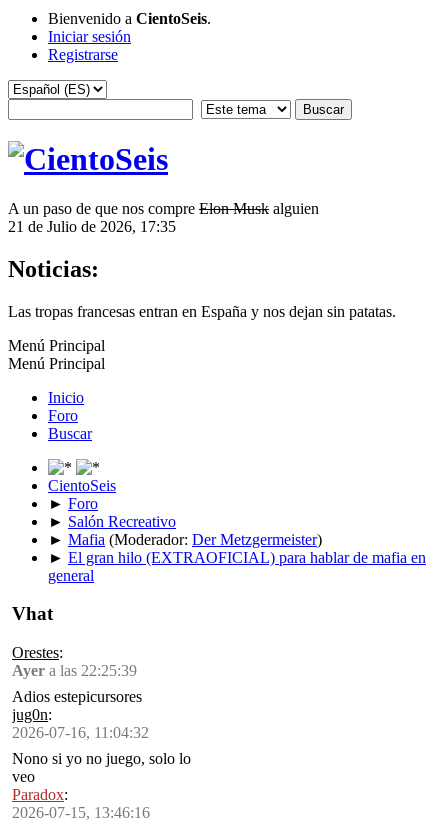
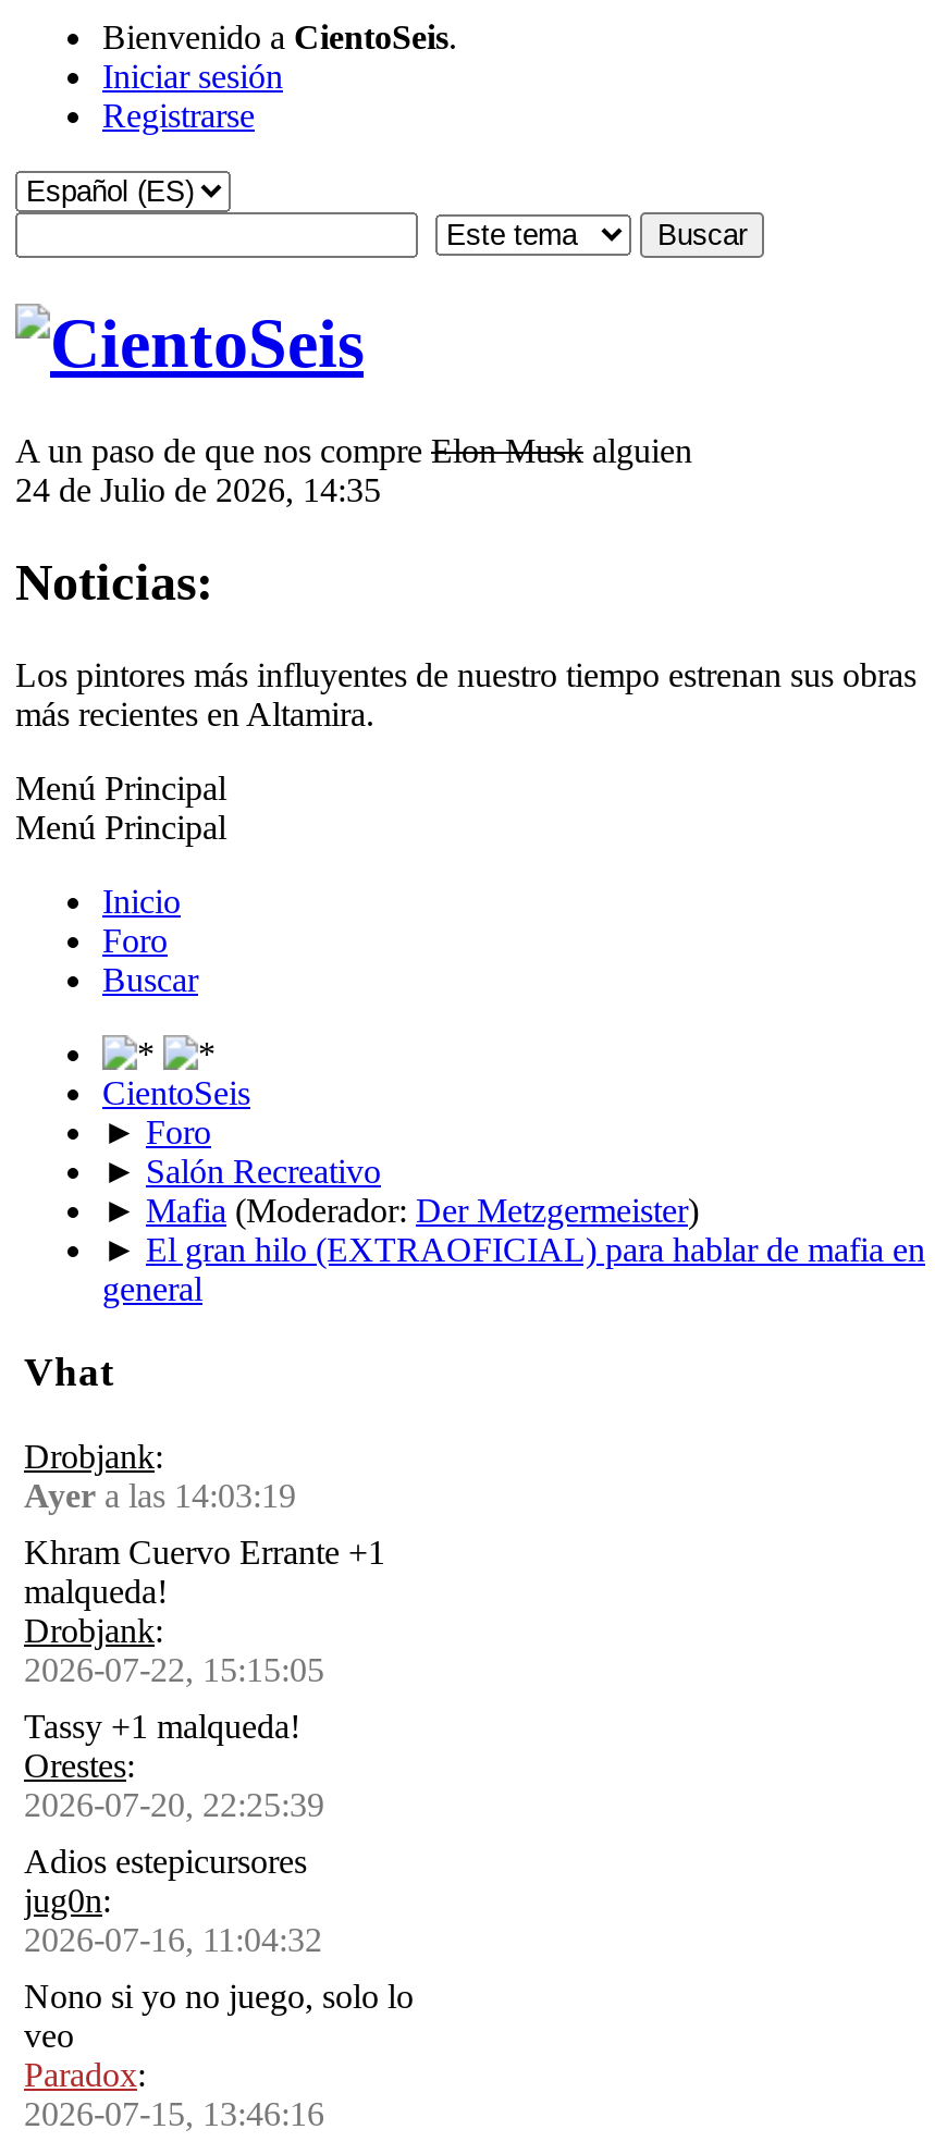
- 21 de Julio de 2026, 17:35
+ 24 de Julio de 2026, 14:35

- Las tropas francesas entran en España y nos dejan sin patatas.
+ Los pintores más influyentes de nuestro tiempo estrenan sus obras
+ más recientes en Altamira.

+ Drobjank:
+ Ayera las 14:03:19
+ Khram Cuervo Errante +1
+ malqueda!
+ Drobjank:
+ 2026-07-22, 15:15:05
+ Tassy +1 malqueda!

- Ayer a las 22:25:39
+ 2026-07-20, 22:25:39
